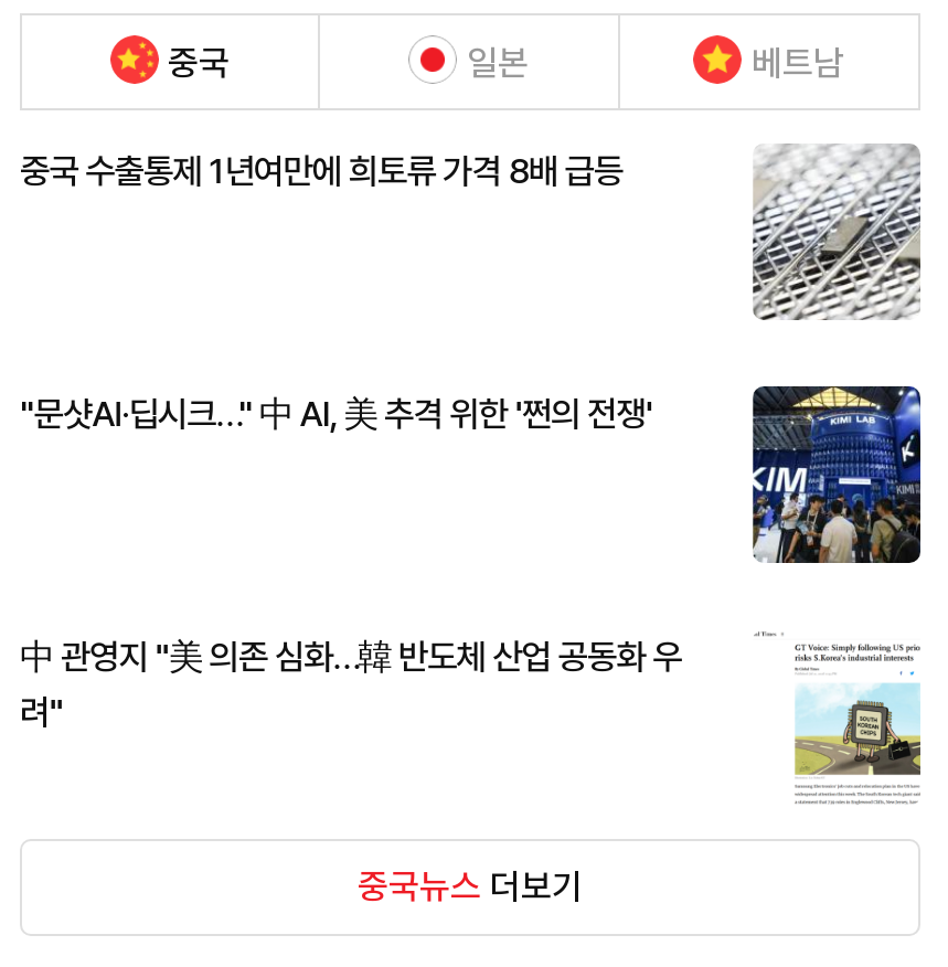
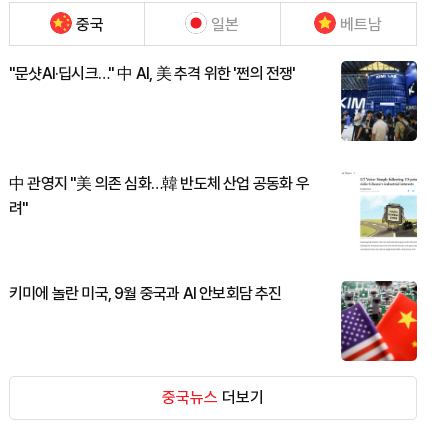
- 중국 수출통제 1년여만에 희토류 가격 8배 급등

- [image]

moved up: [image]

moved up: 中 관영지 "美 의존 심화…韓 반도체 산업 공동화 우 | 려"

+ 키미에 놀란 미국, 9월 중국과 AI 안보회담 추진

+ [image]
